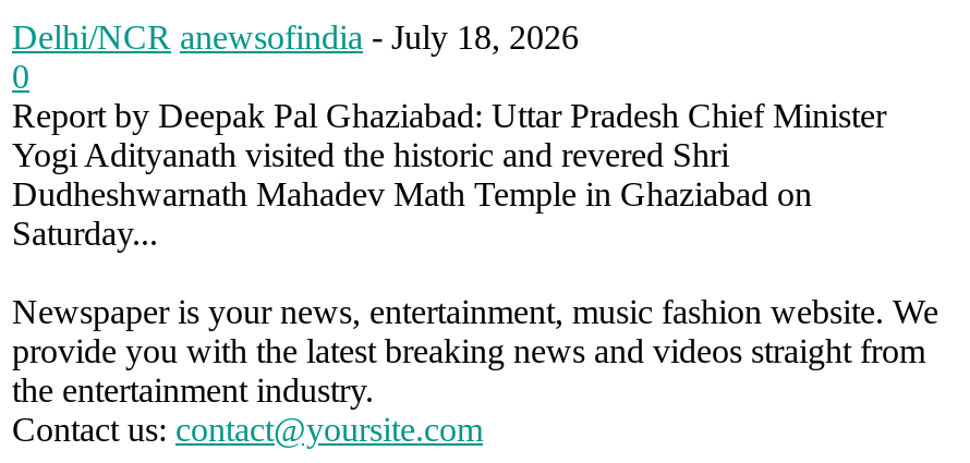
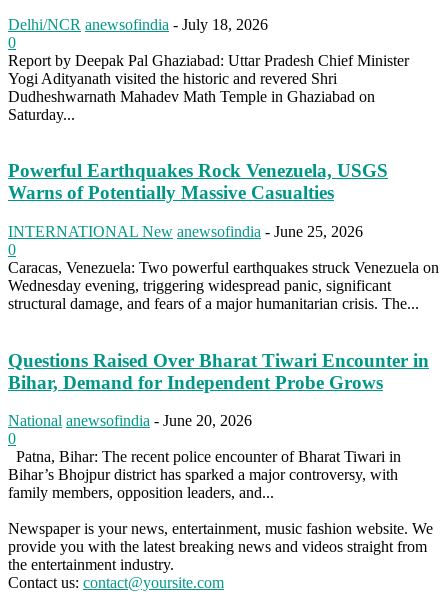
+ Powerful Earthquakes Rock Venezuela, USGS
+ Warns of Potentially Massive Casualties
+ INTERNATIONAL New anewsofindia - June 25, 2026
+ 0
+ Caracas, Venezuela: Two powerful earthquakes struck Venezuela on
+ Wednesday evening, triggering widespread panic, significant
+ structural damage, and fears of a major humanitarian crisis. The...
+ Questions Raised Over Bharat Tiwari Encounter in
+ Bihar, Demand for Independent Probe Grows
+ National anewsofindia - June 20, 2026
+ 0
+ Patna, Bihar: The recent police encounter of Bharat Tiwari in
+ Bihar’s Bhojpur district has sparked a major controversy, with
+ family members, opposition leaders, and...
